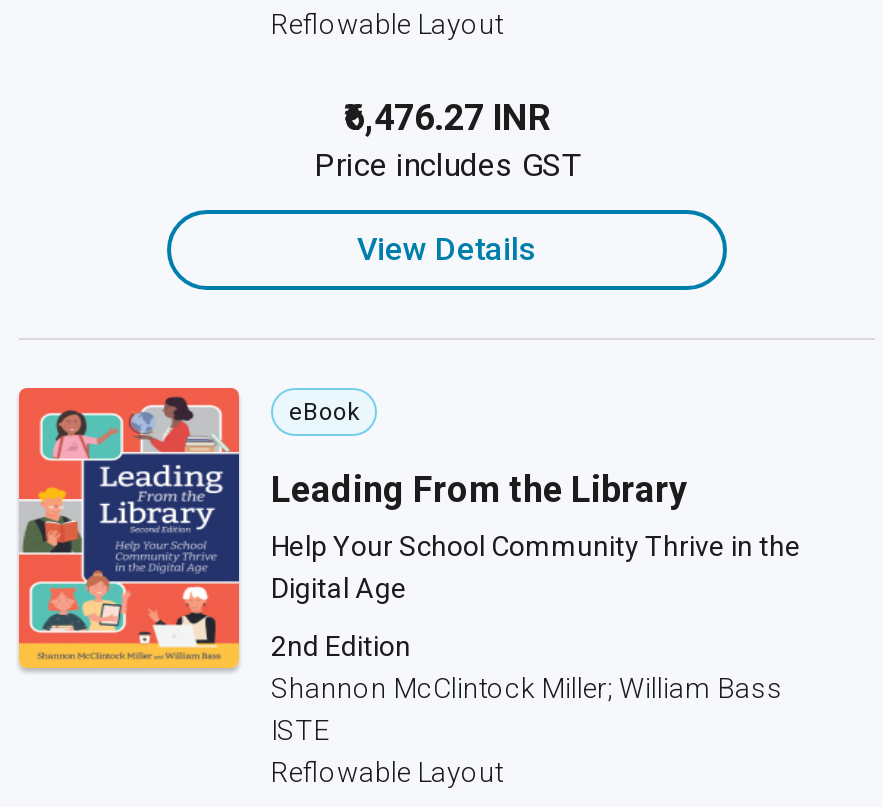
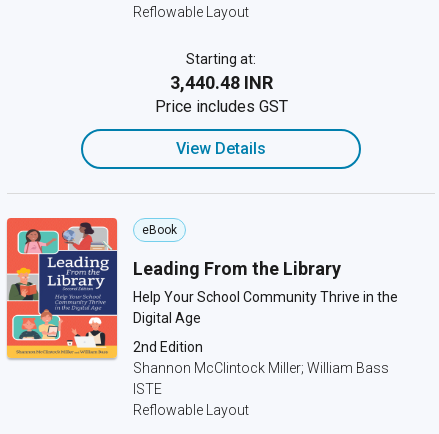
- ₹6,476.27 INR
+ Starting at:
+ ₹3,440.48 INR
